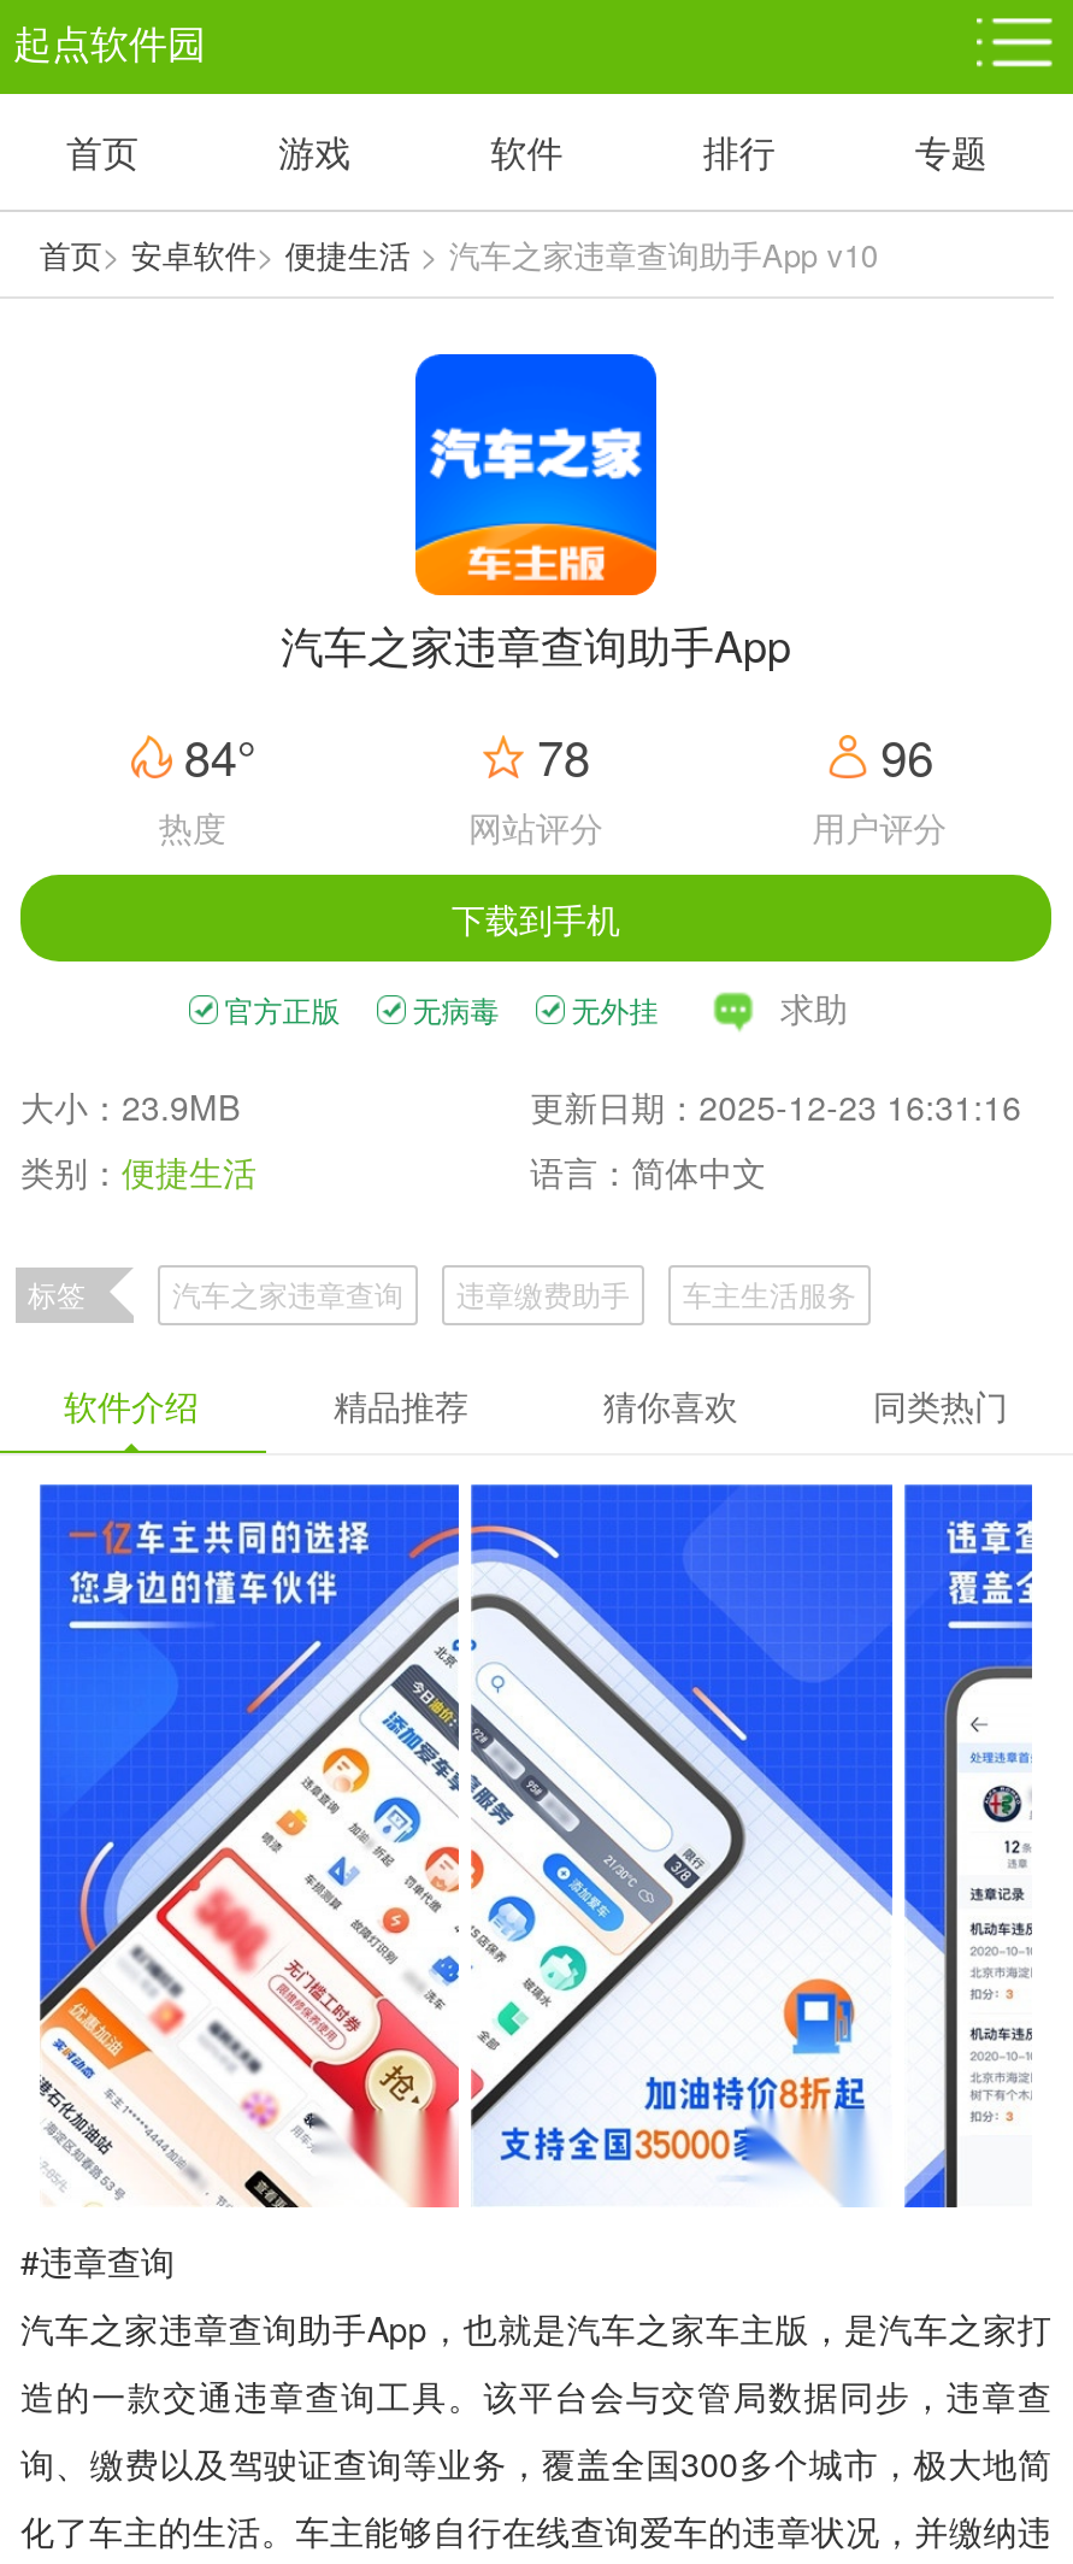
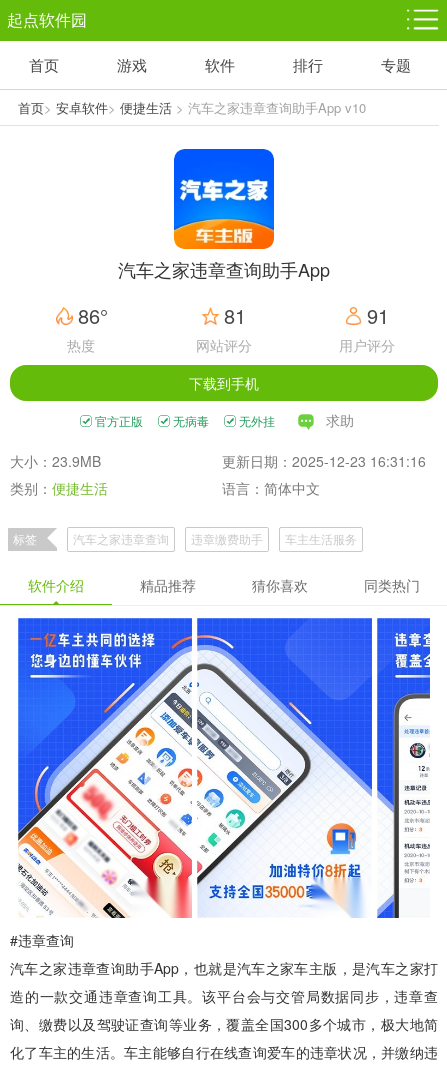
- 84°
+ 86°

- 78
+ 81

- 96
+ 91
